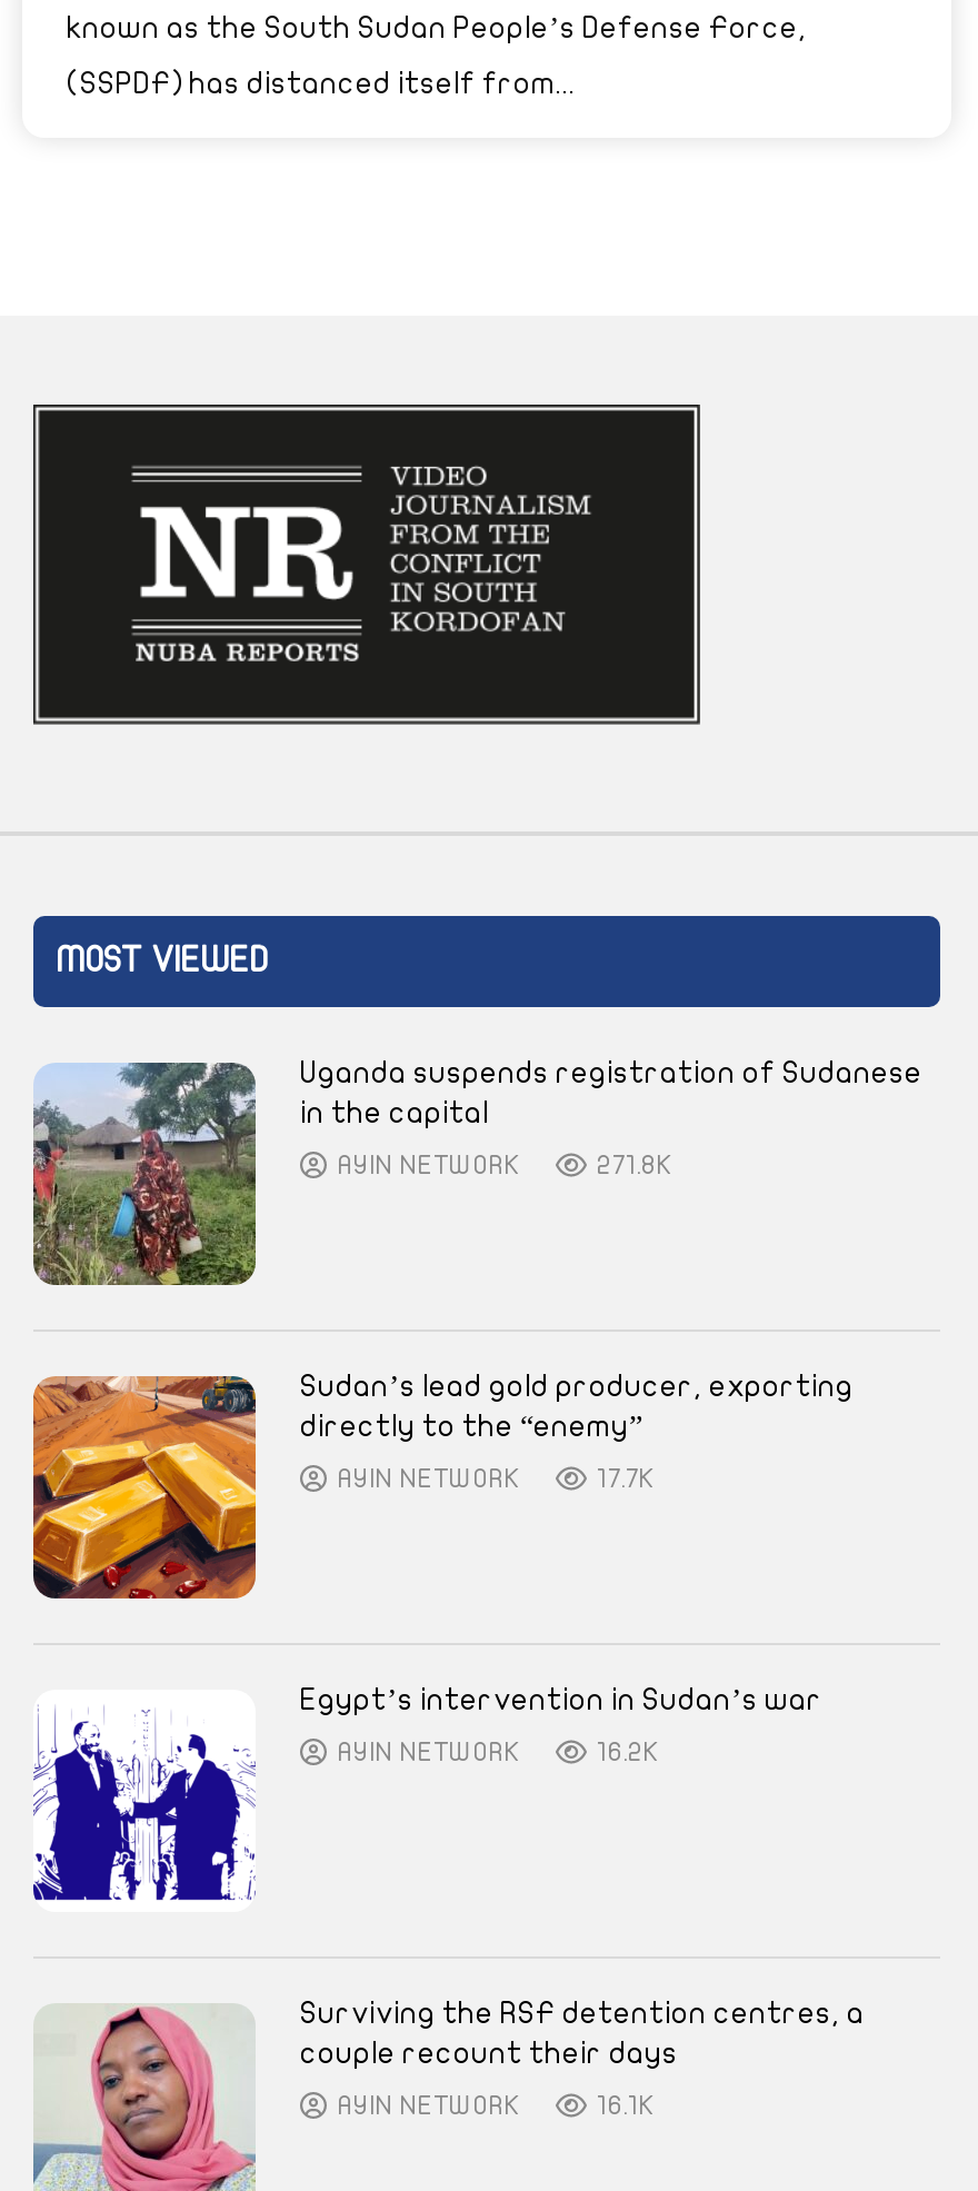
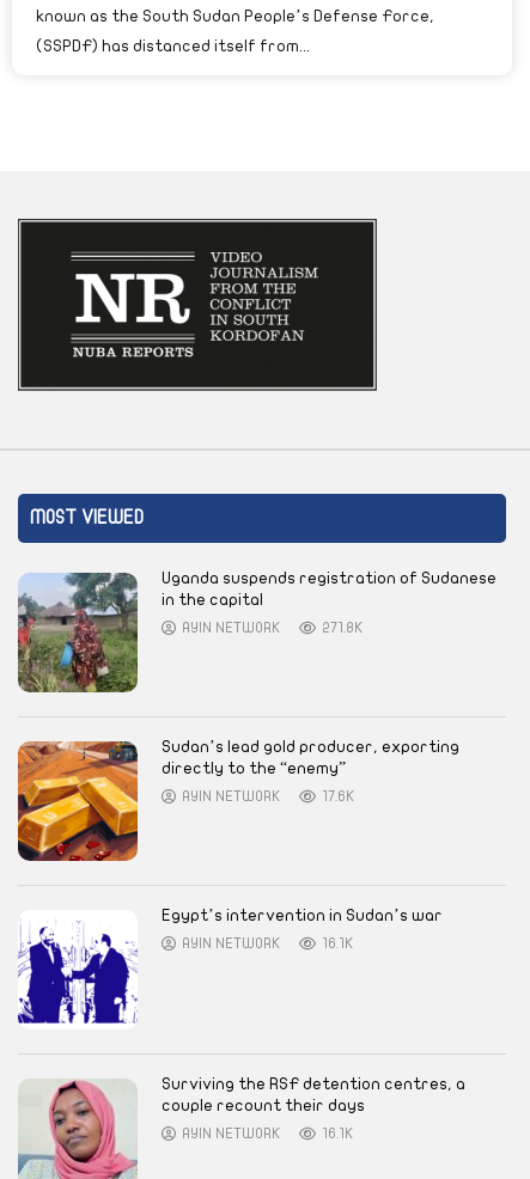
- 17.7K
+ 17.6K

- 16.2K
+ 16.1K
